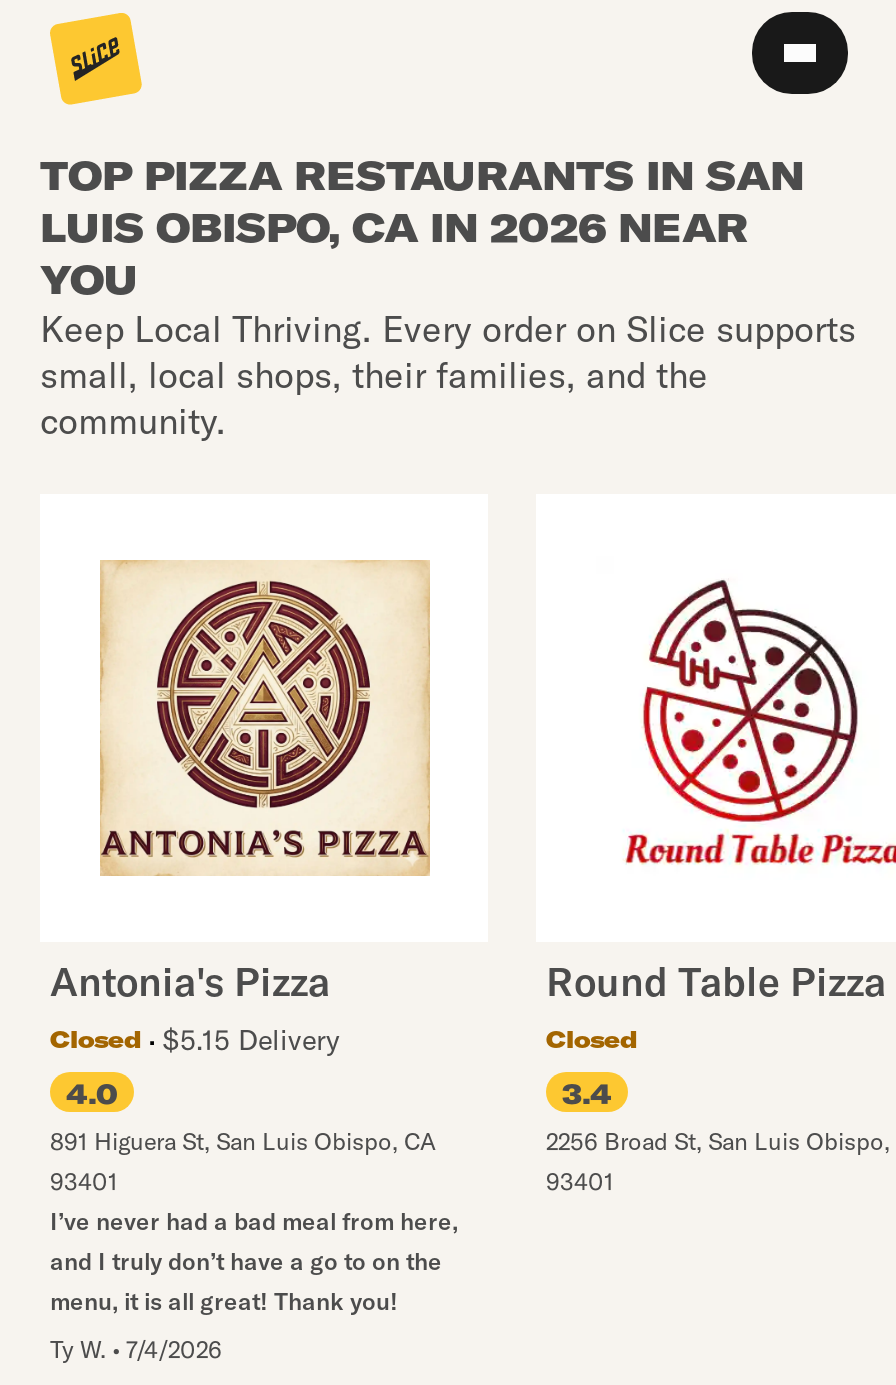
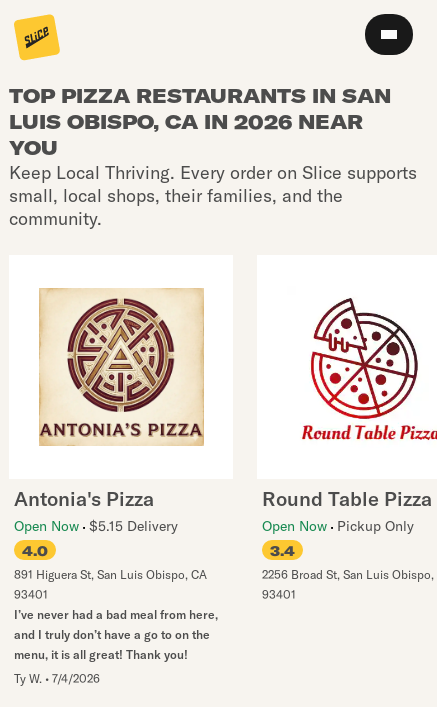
- Closed
- $5.15 Delivery
+ Open Now $5.15 Delivery

- Closed
+ Open Now Pickup Only
